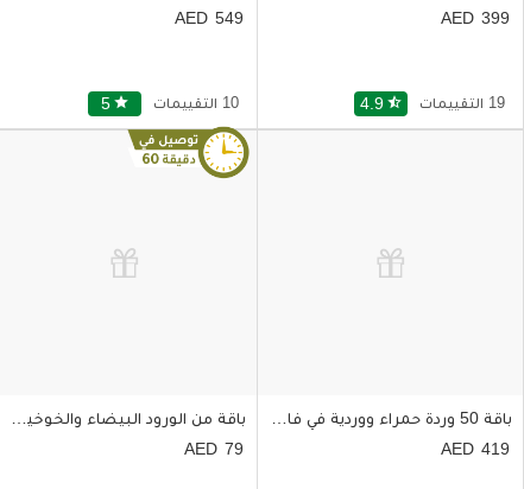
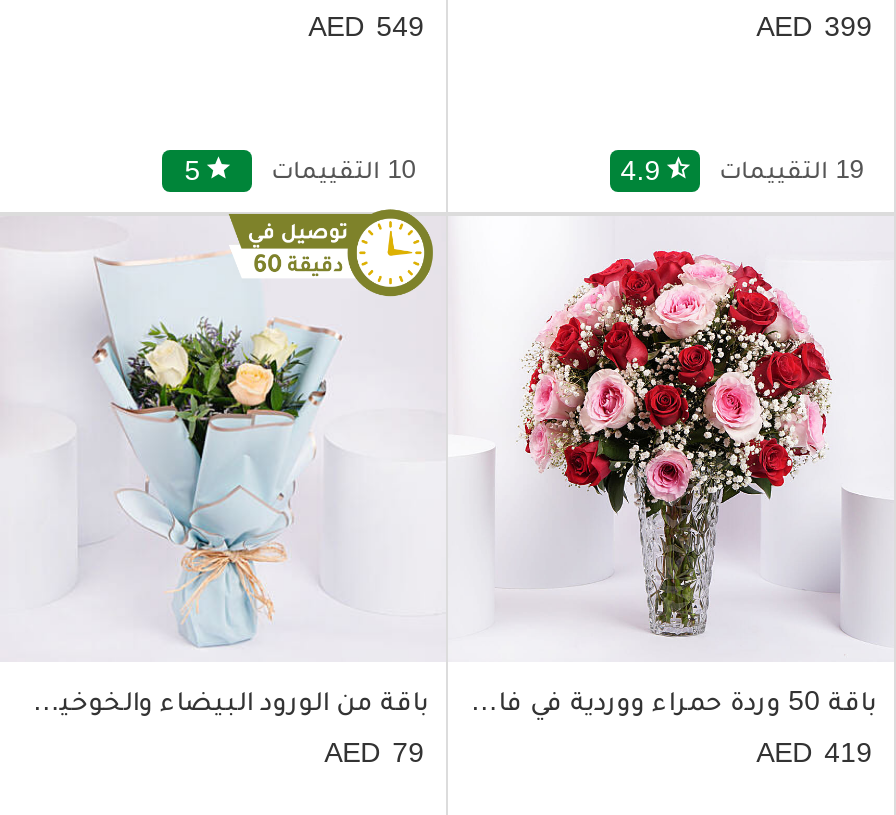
+ [image]

+ [image]
